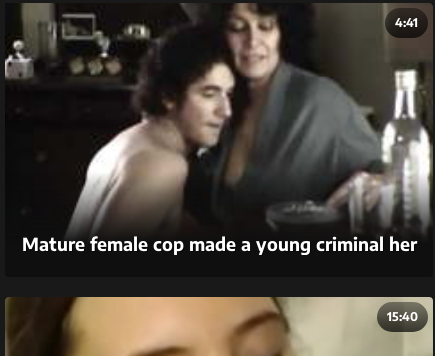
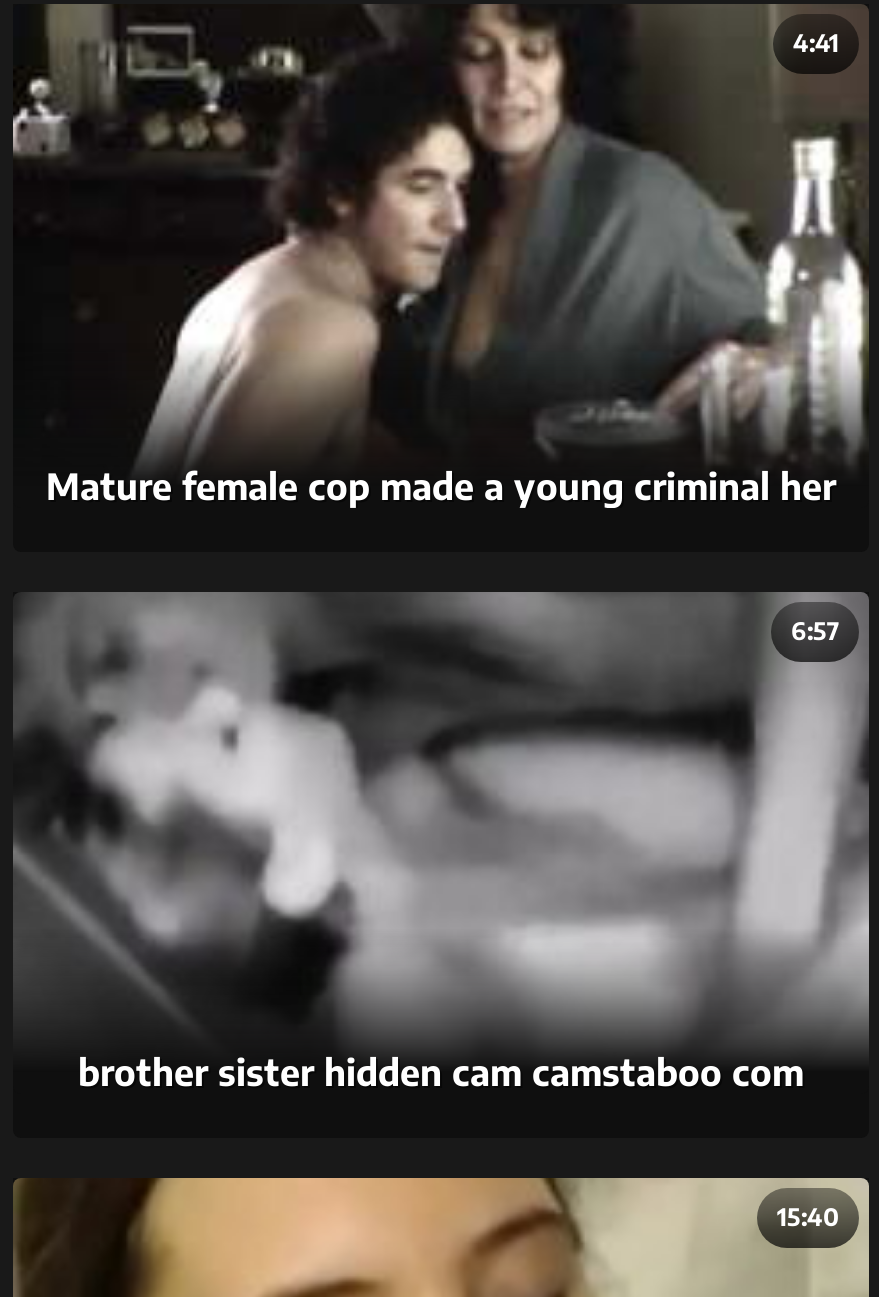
+ [image]
+ brother sister hidden cam camstaboo com

+ 6:57
